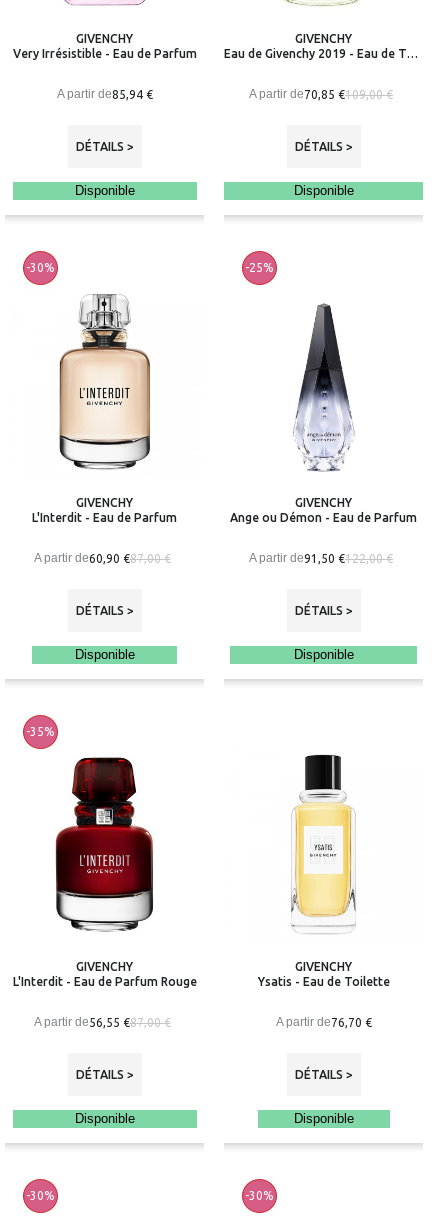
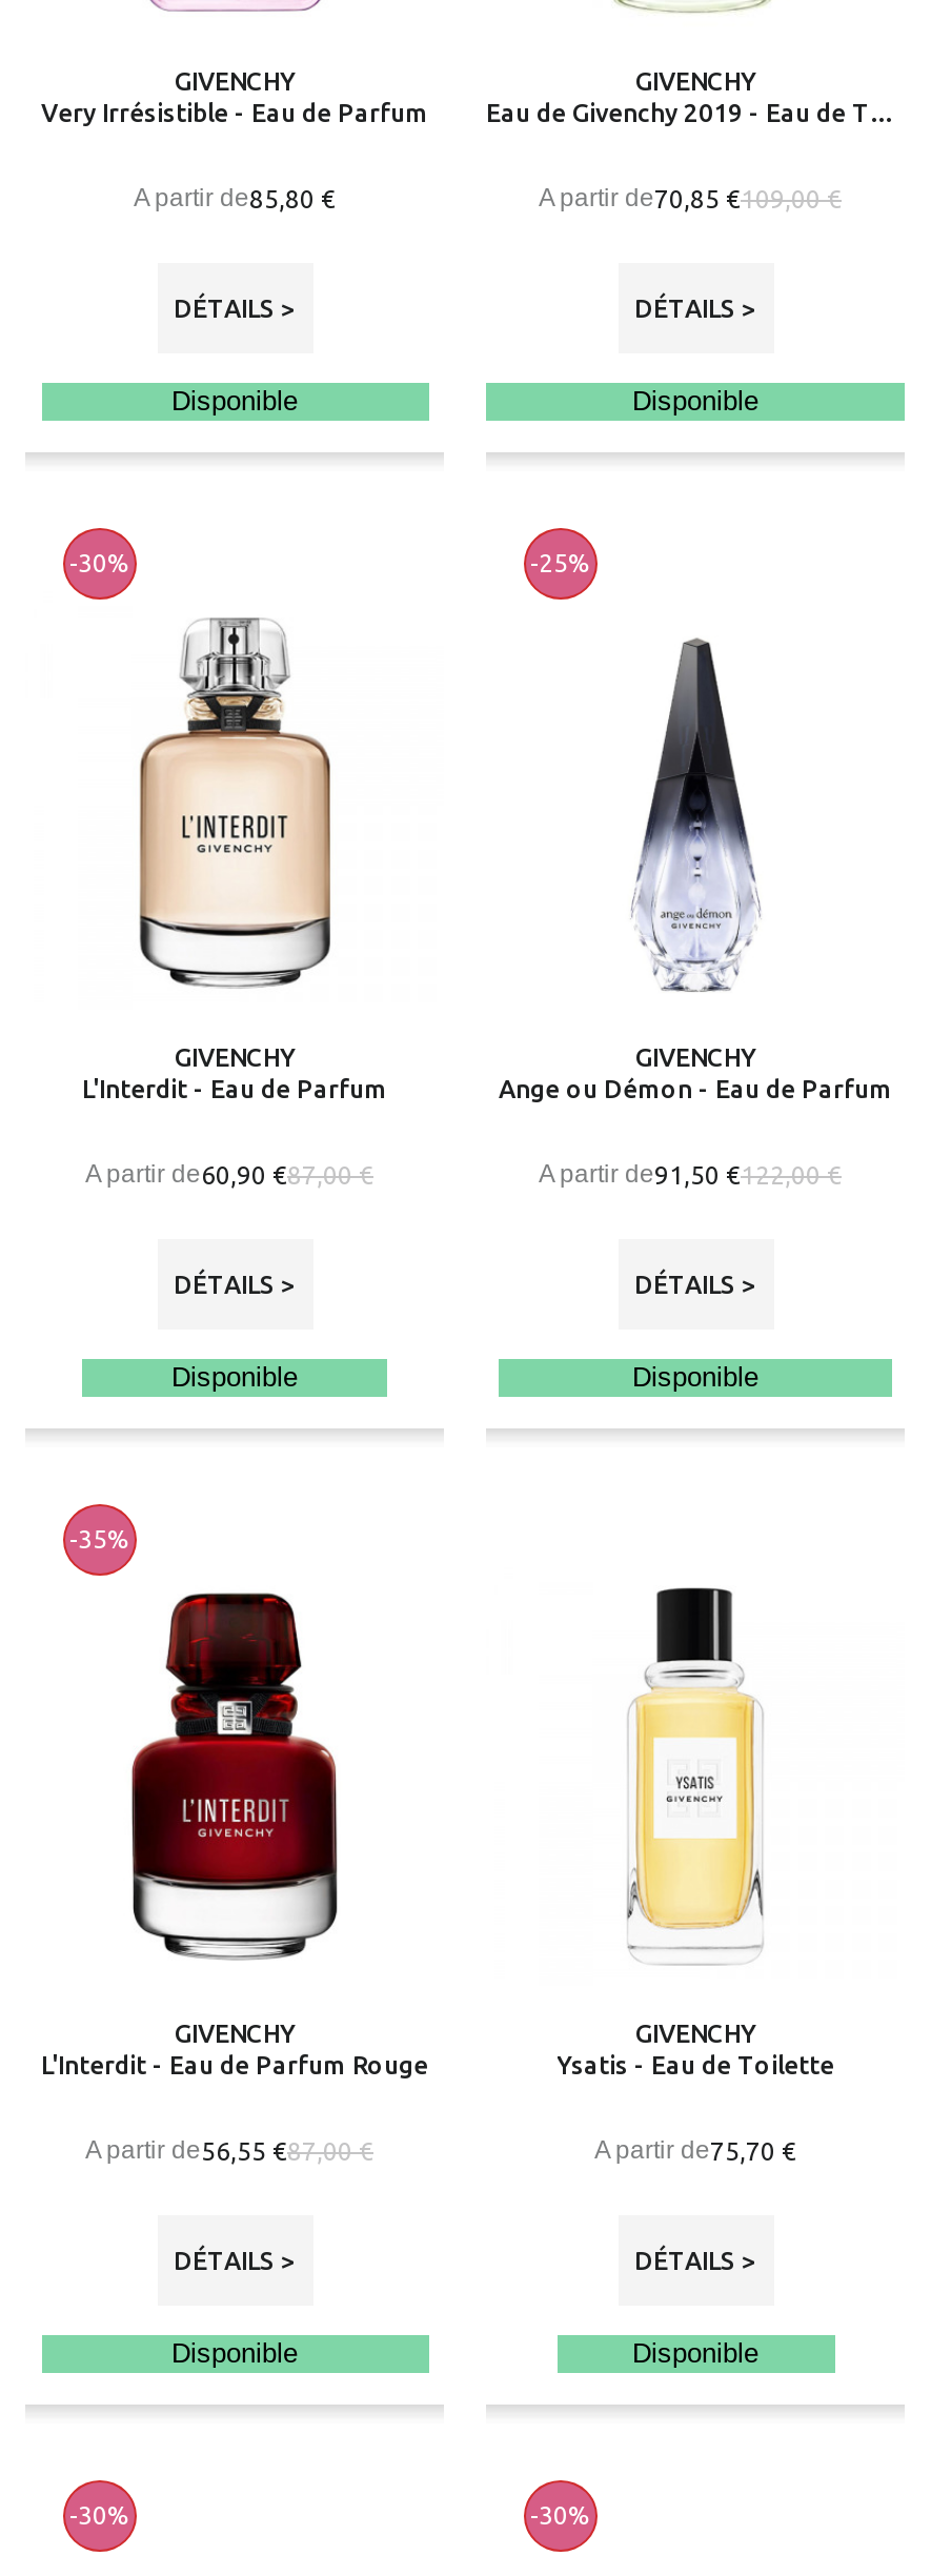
- A partir de85,94 €
+ A partir de85,80 €

- A partir de76,70 €
+ A partir de75,70 €
